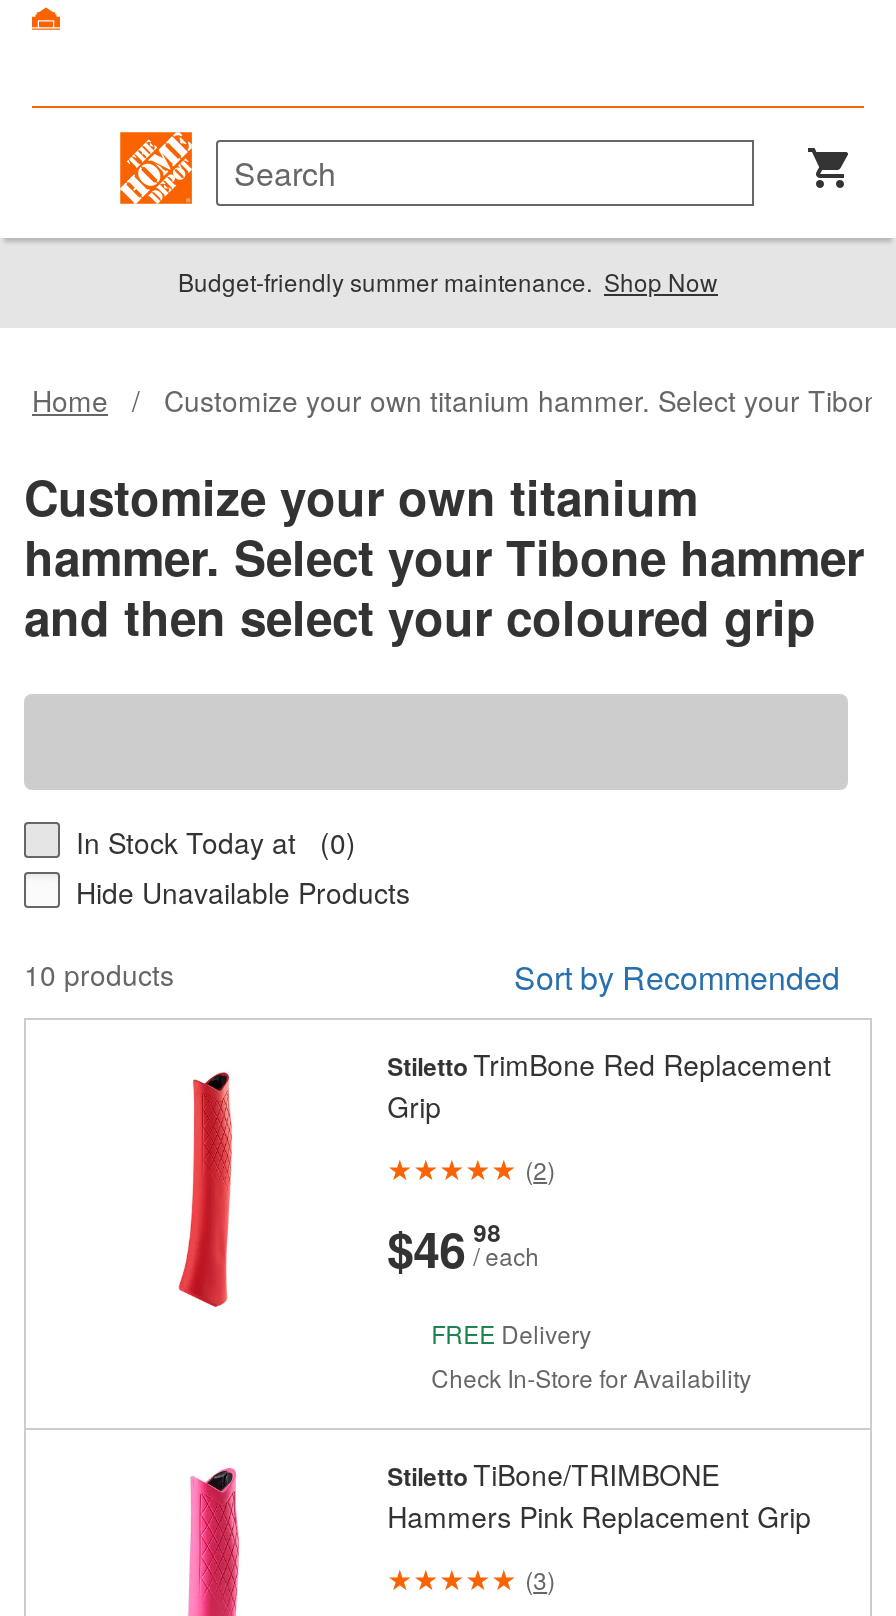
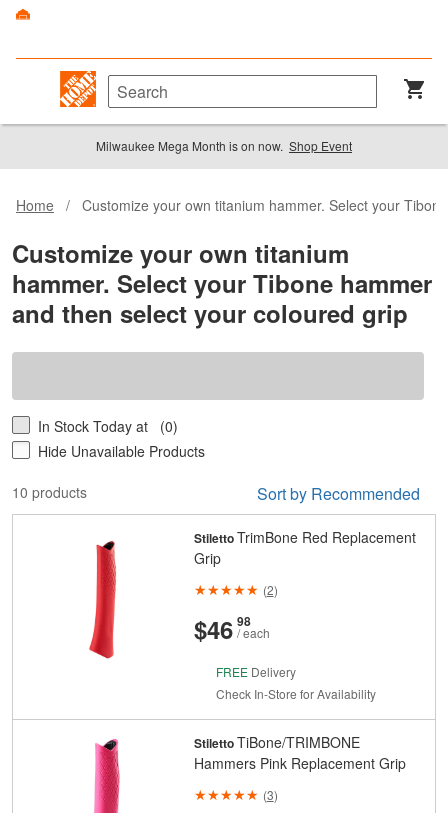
- Budget-friendly summer maintenance. Shop Now
+ Milwaukee Mega Month is on now. Shop Event
